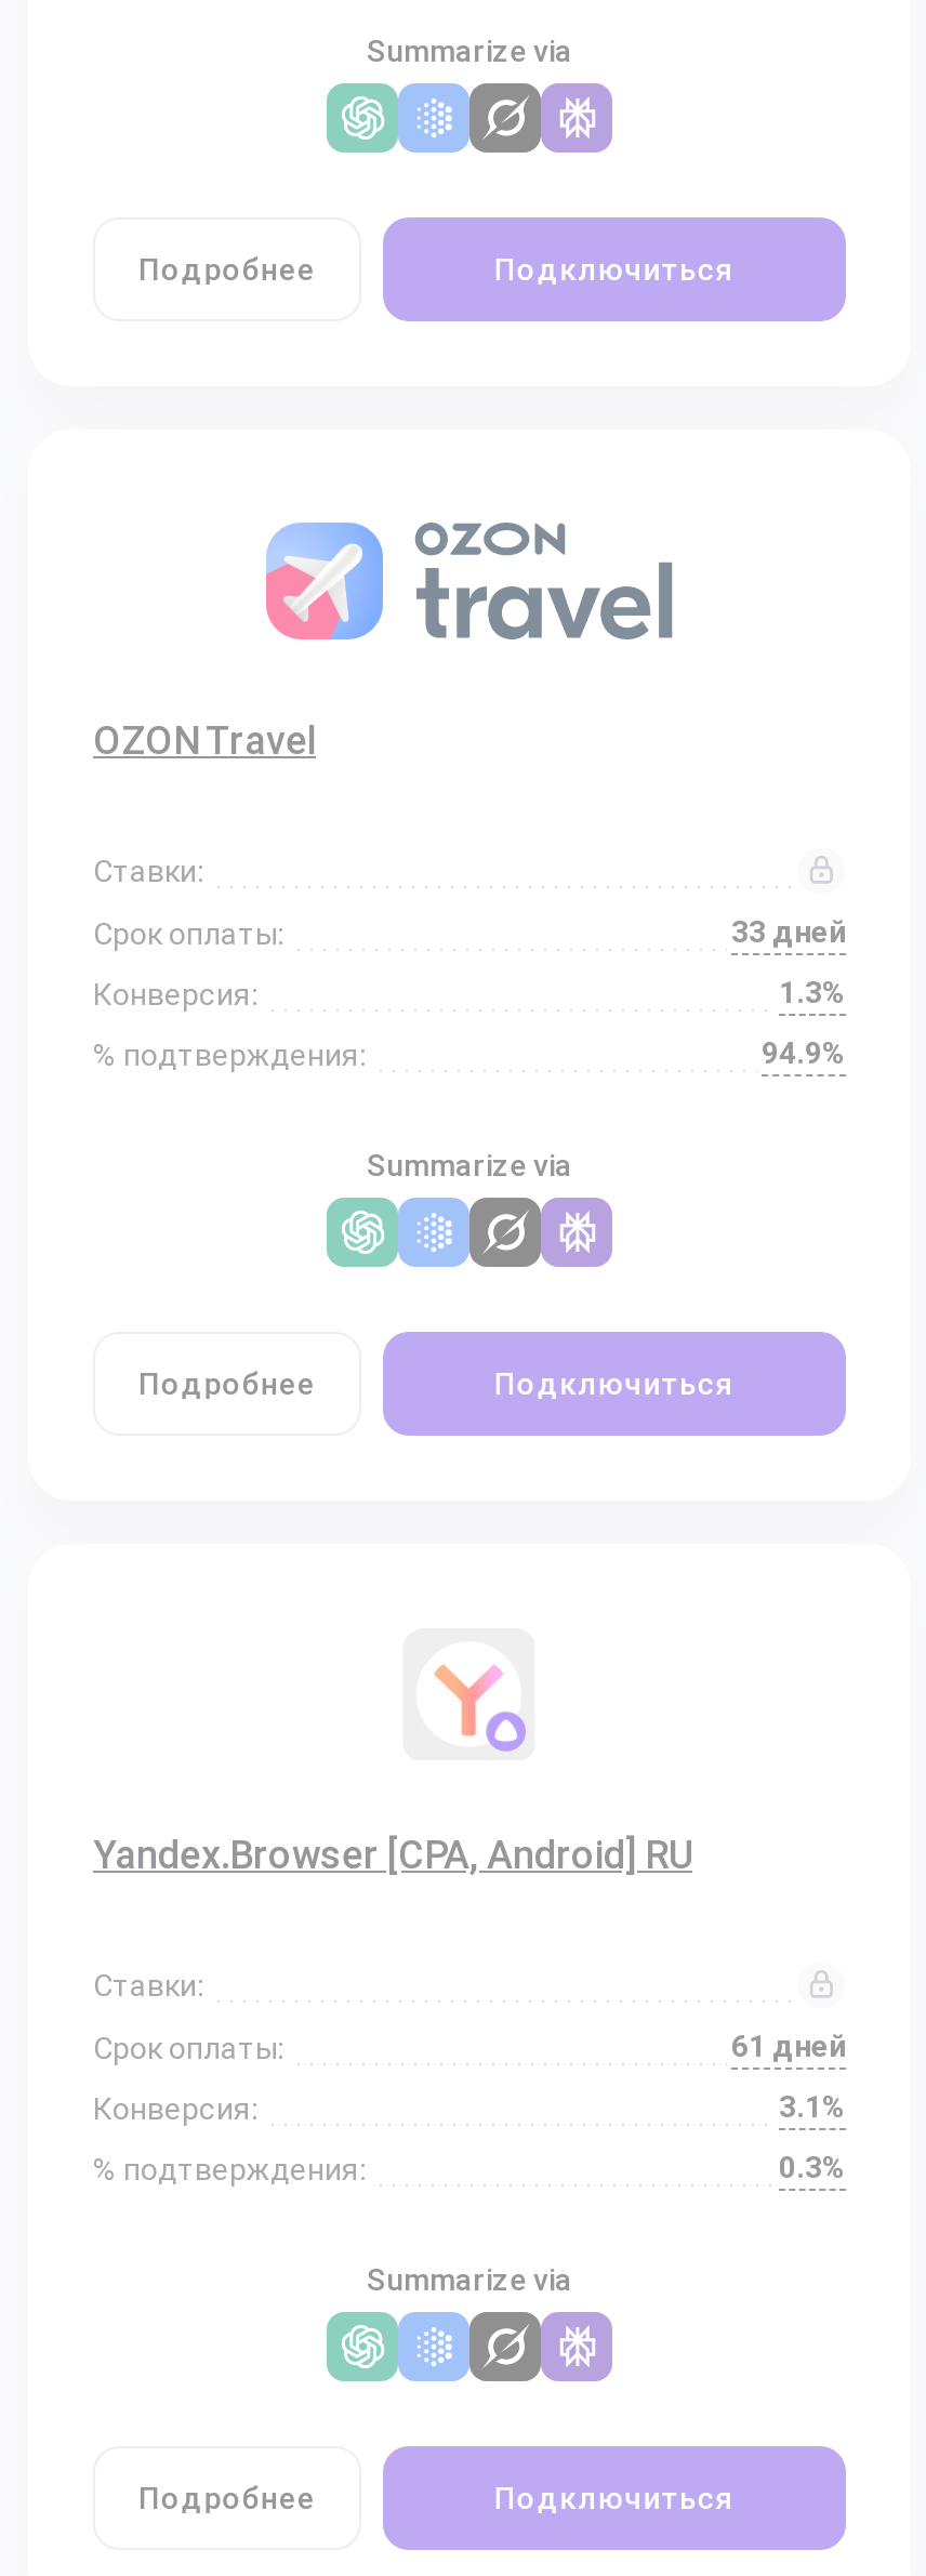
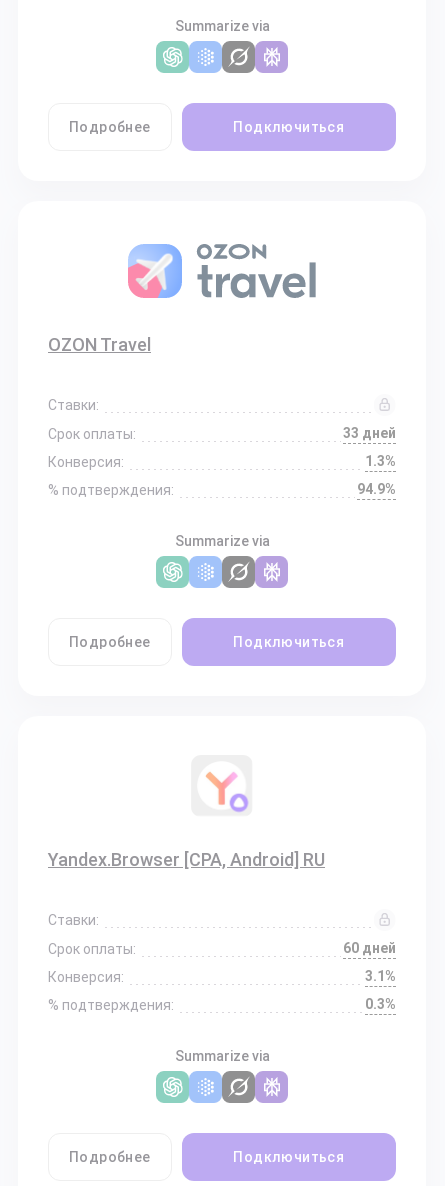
- 61 дней
+ 60 дней
